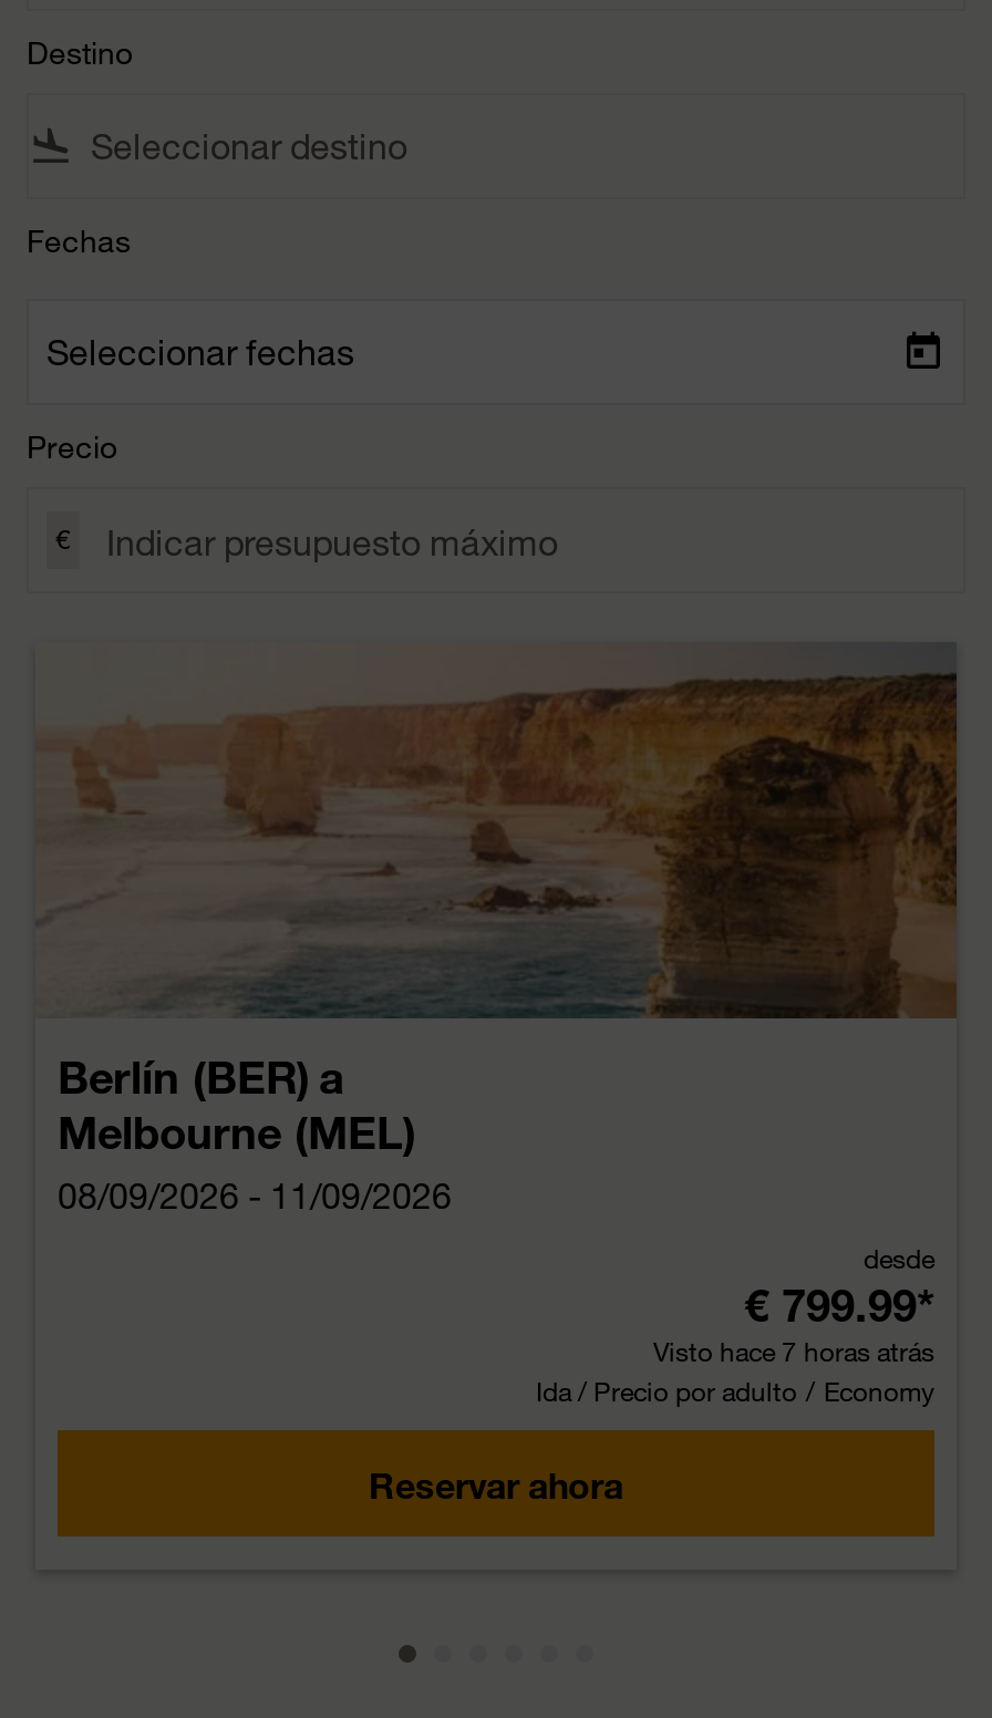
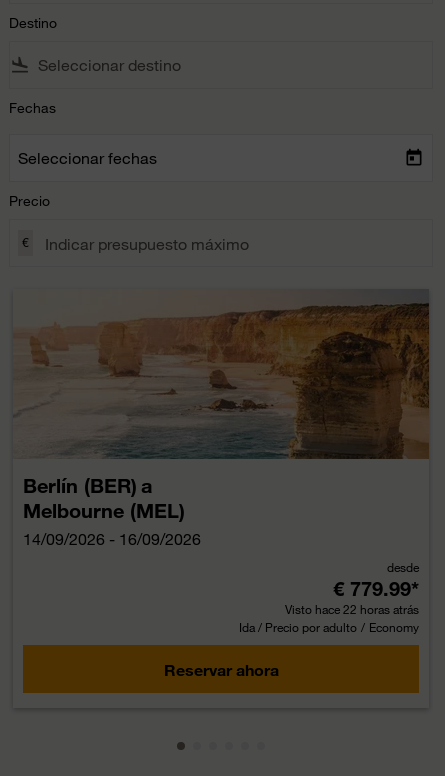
- 08/09/2026 - 11/09/2026
+ 14/09/2026 - 16/09/2026

- € 799.99*
+ € 779.99*

- Visto hace 7 horas atrás
+ Visto hace 22 horas atrás
